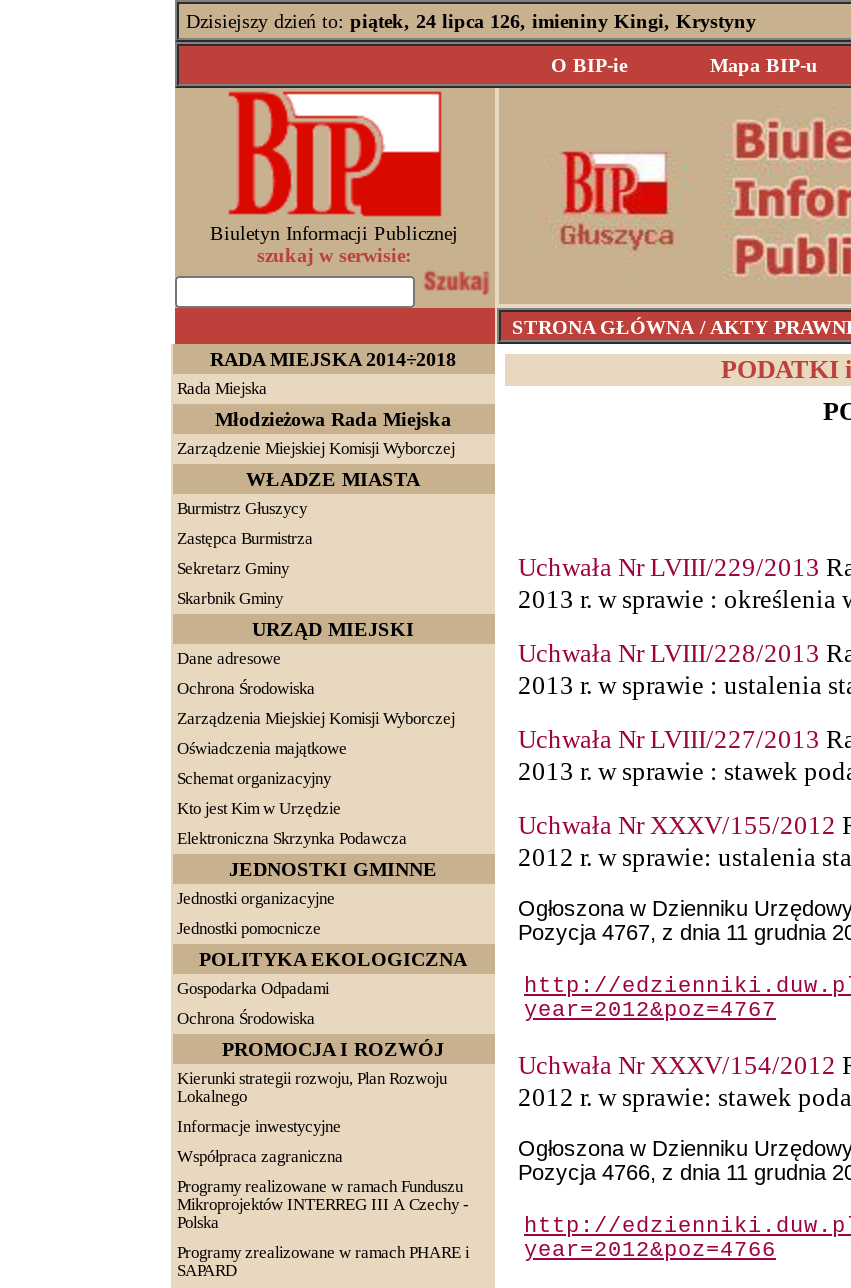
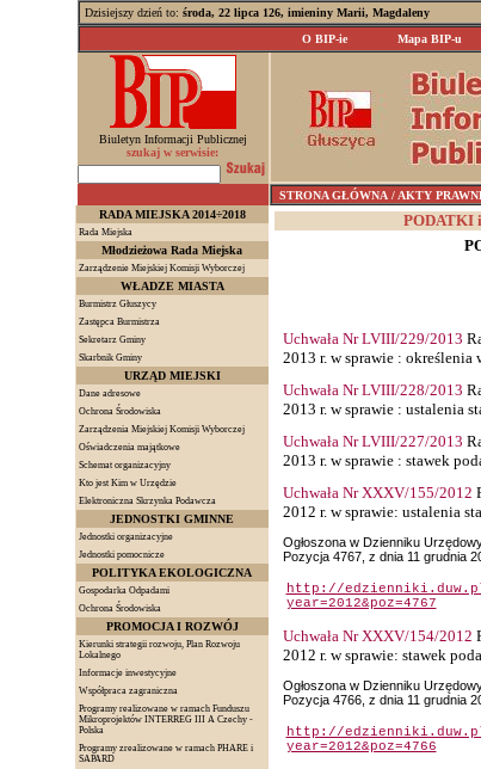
- Dzisiejszy dzień to: piątek, 24 lipca 126, imieniny Kingi, Krystyny
+ Dzisiejszy dzień to: środa, 22 lipca 126, imieniny Marii, Magdaleny
